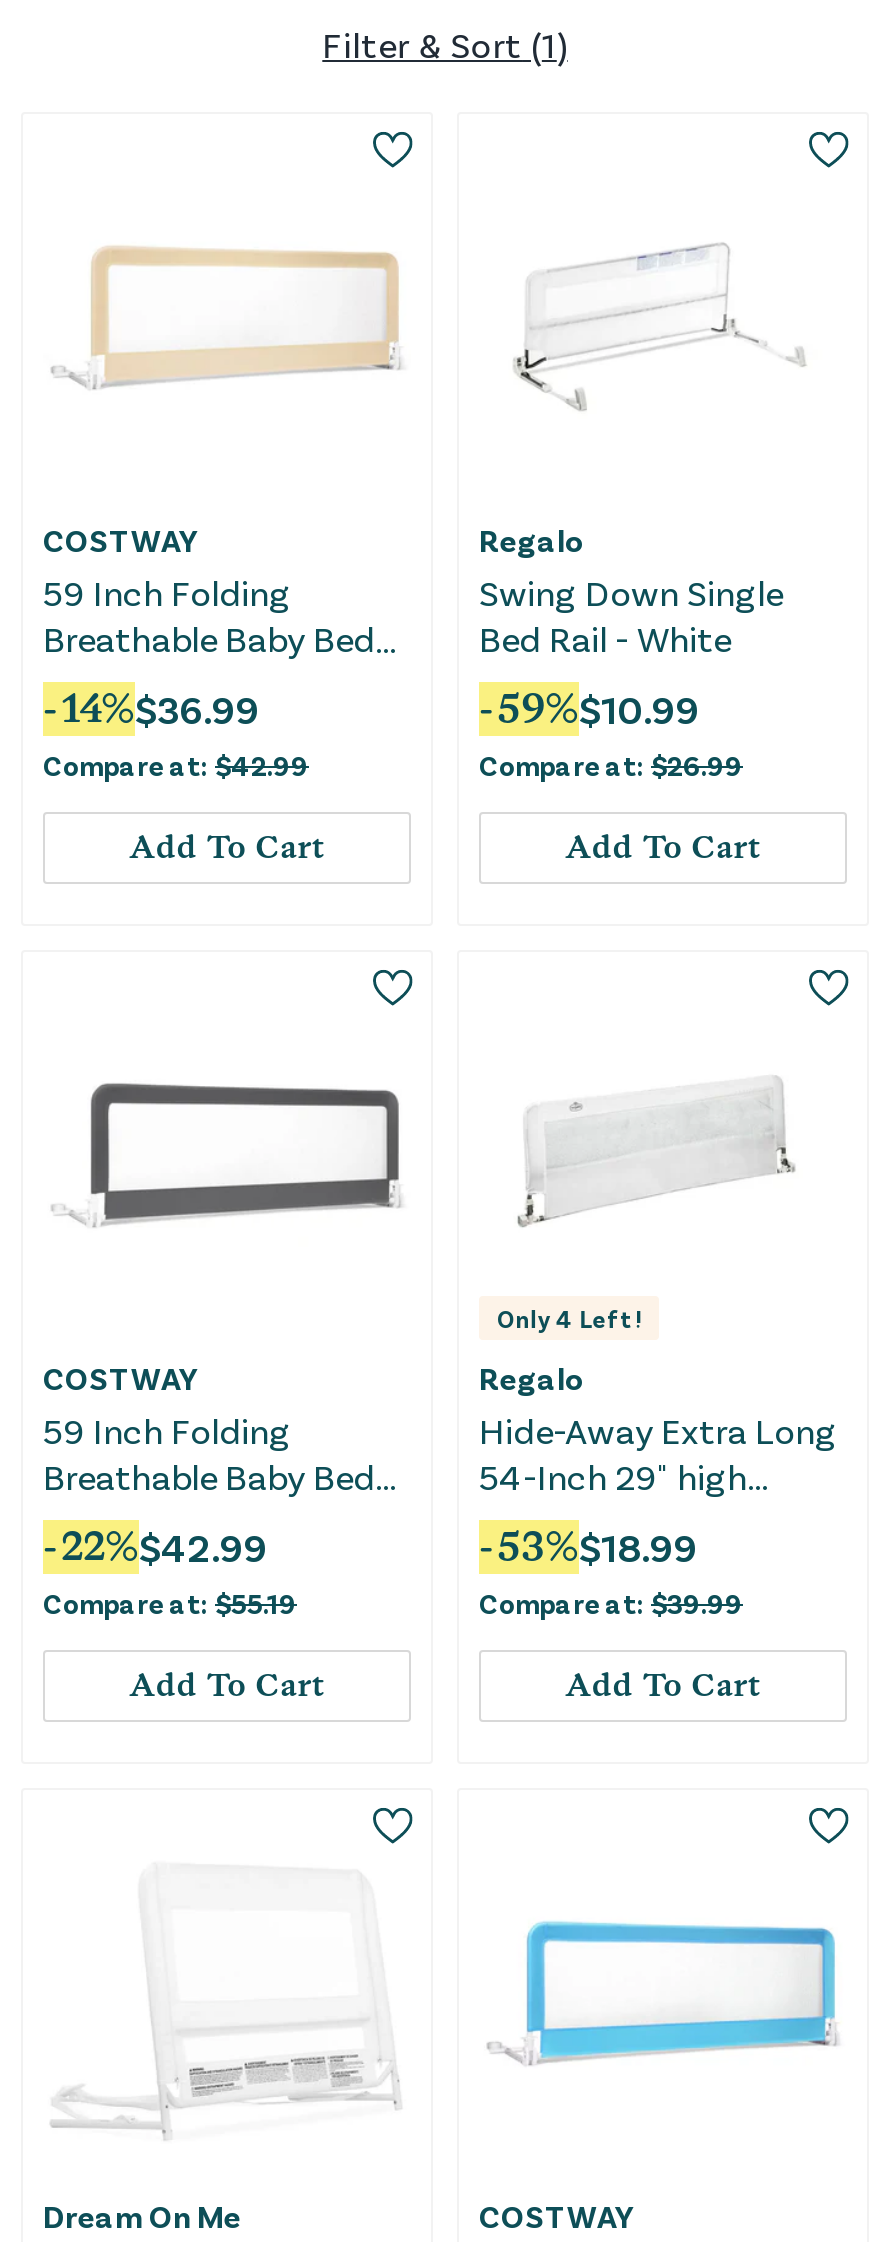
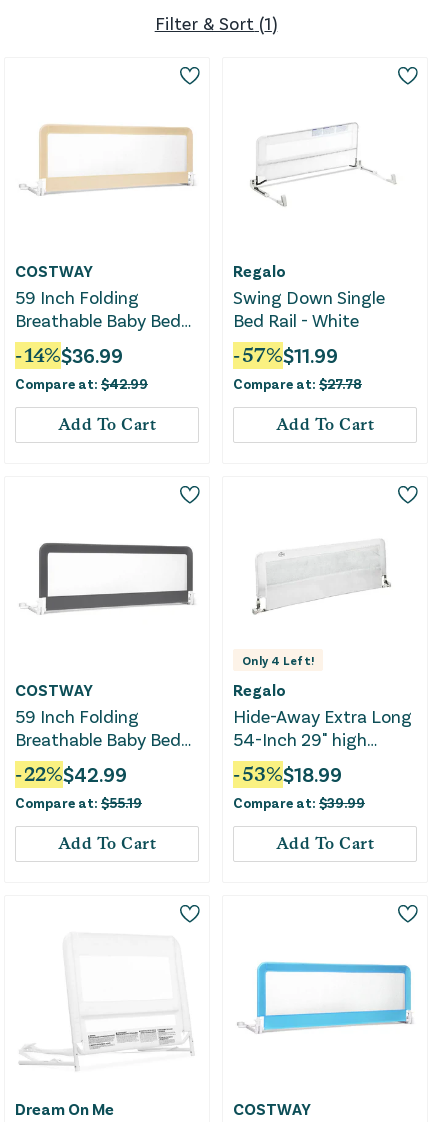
- - 59%$10.99
+ - 57%$11.99

- Compare at: $26.99
+ Compare at: $27.78
